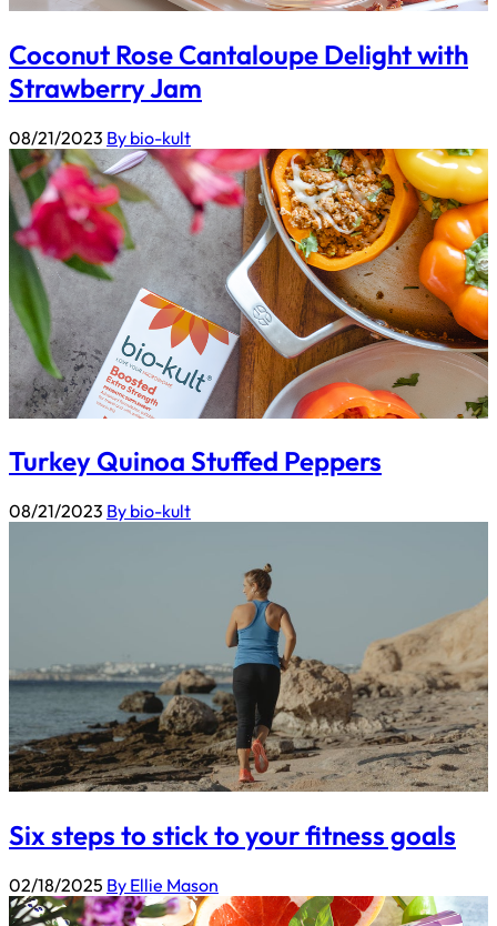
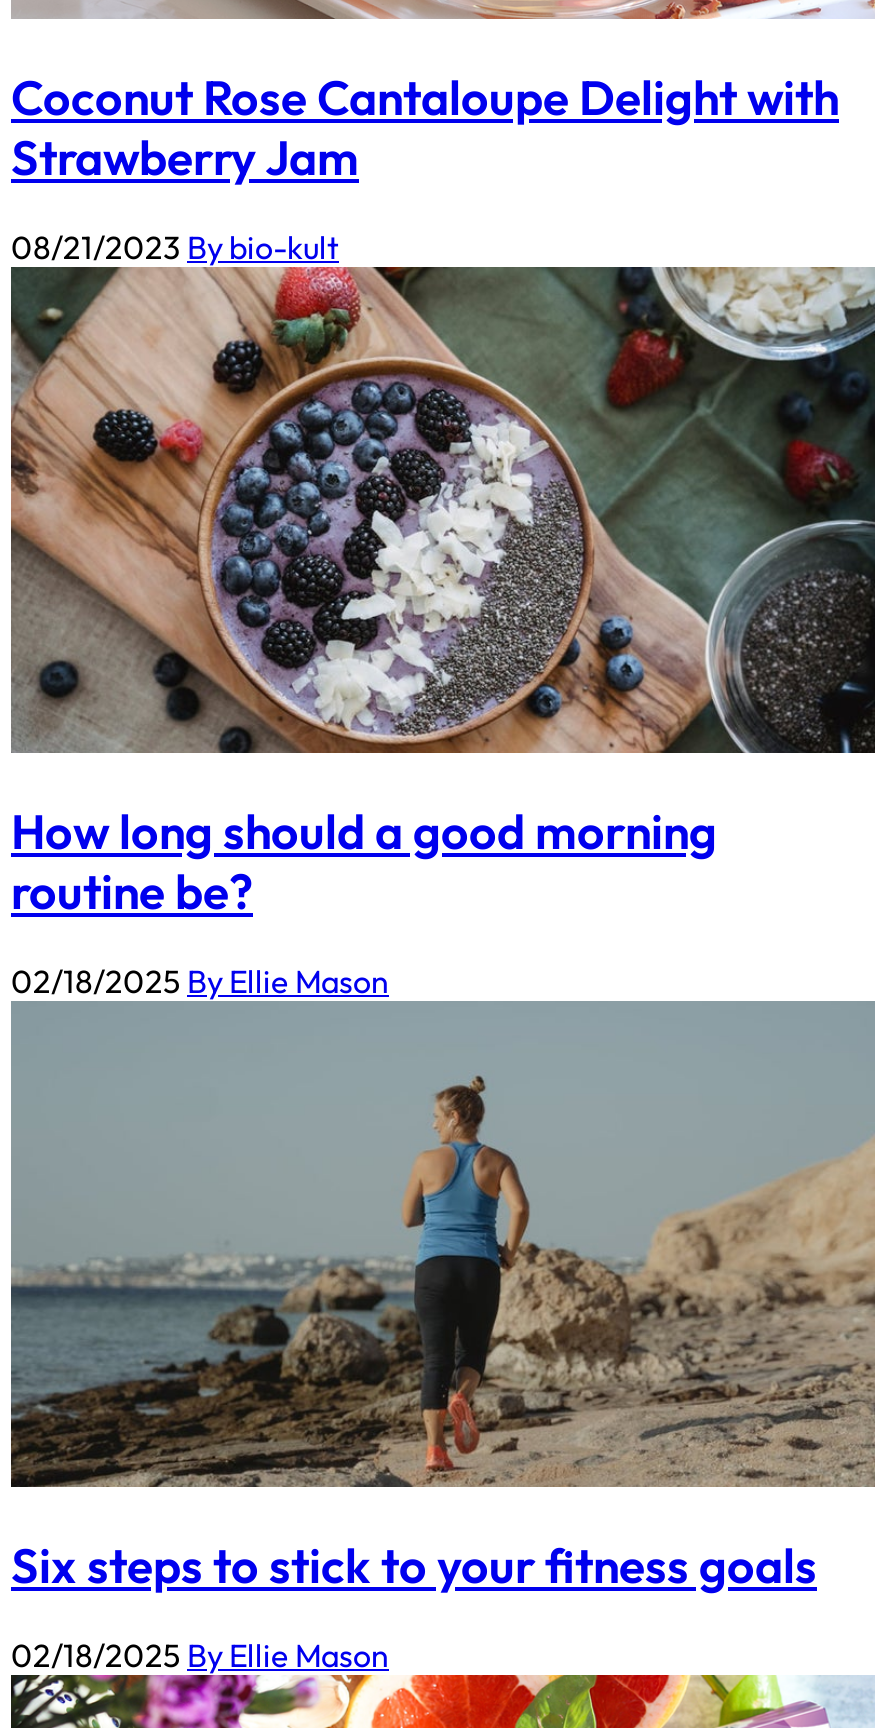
- [image]
- Turkey Quinoa Stuffed Peppers
+ [image]
+ How long should a good morning
+ routine be?

- 08/21/2023 By bio-kult
+ 02/18/2025 By Ellie Mason
